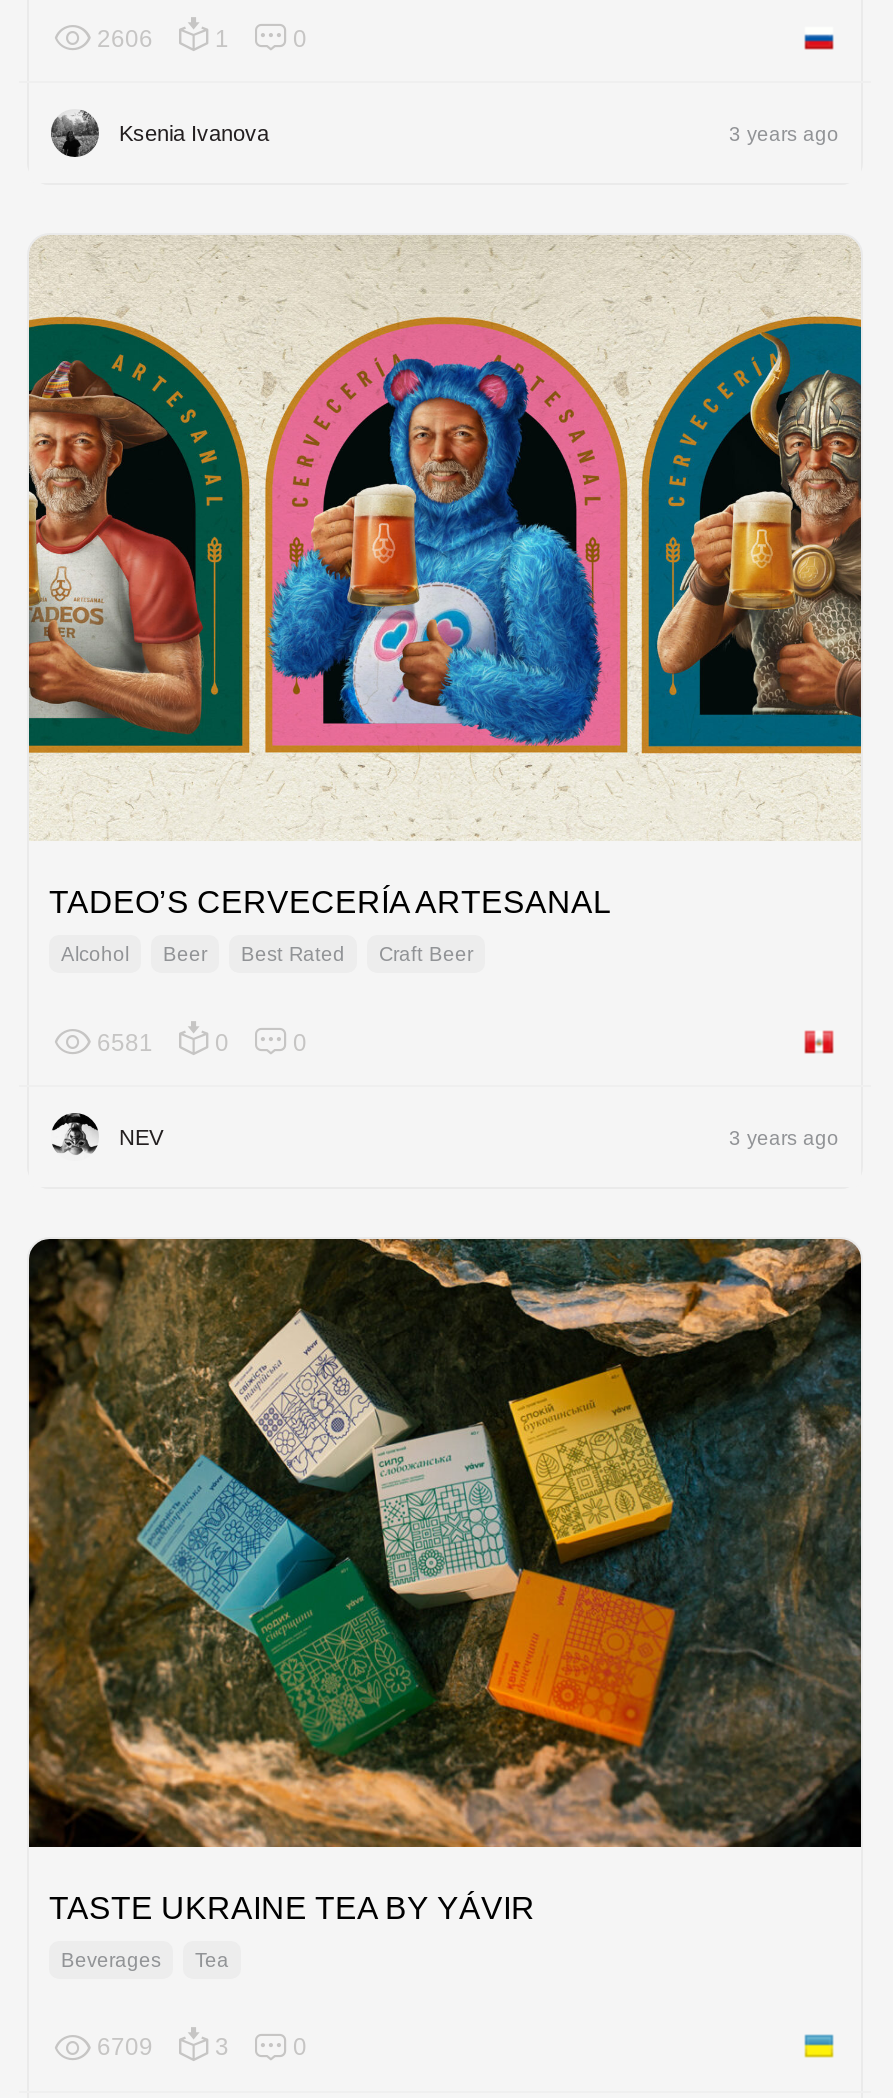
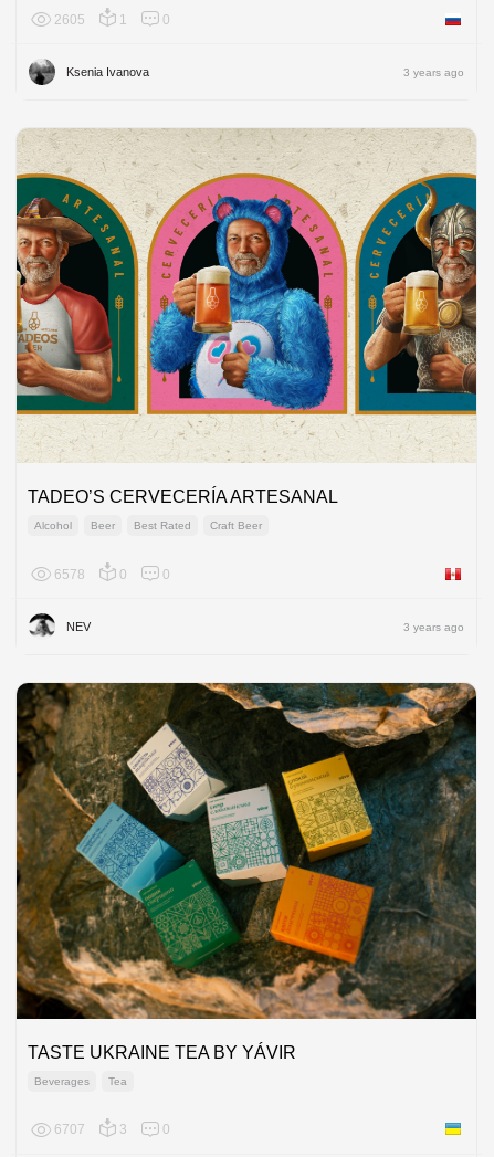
- 2606
+ 2605

- 6581
+ 6578

- 6709
+ 6707
